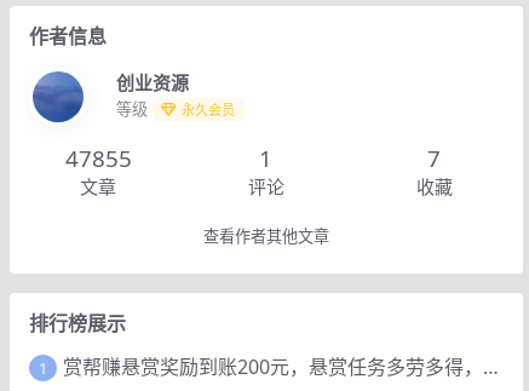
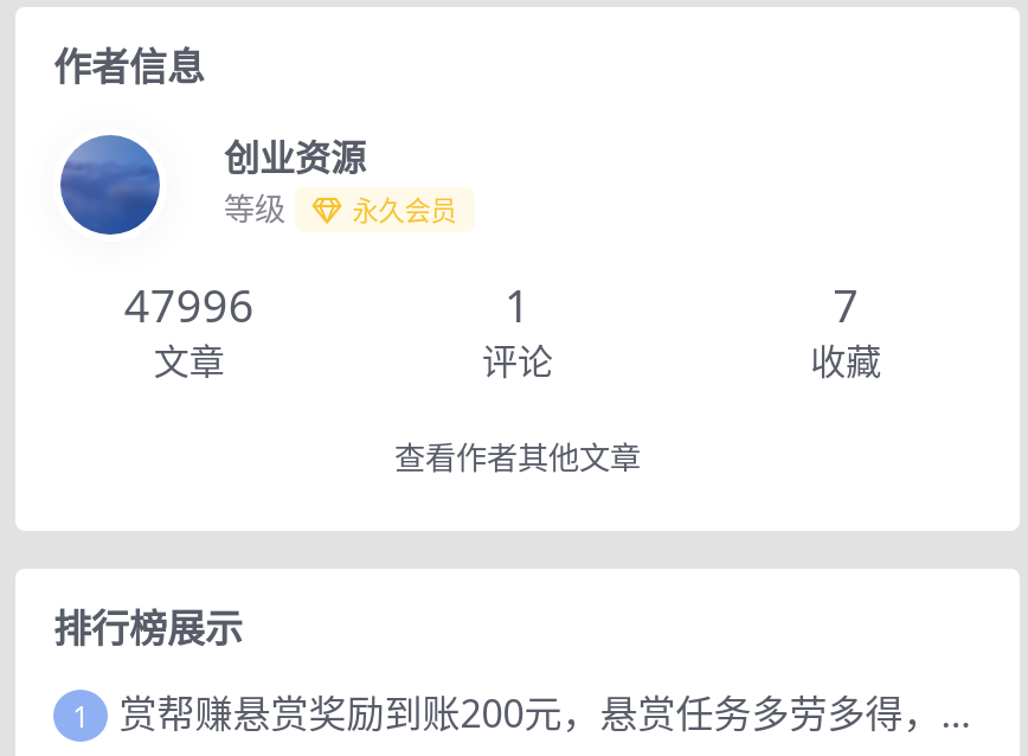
- 47855
+ 47996
